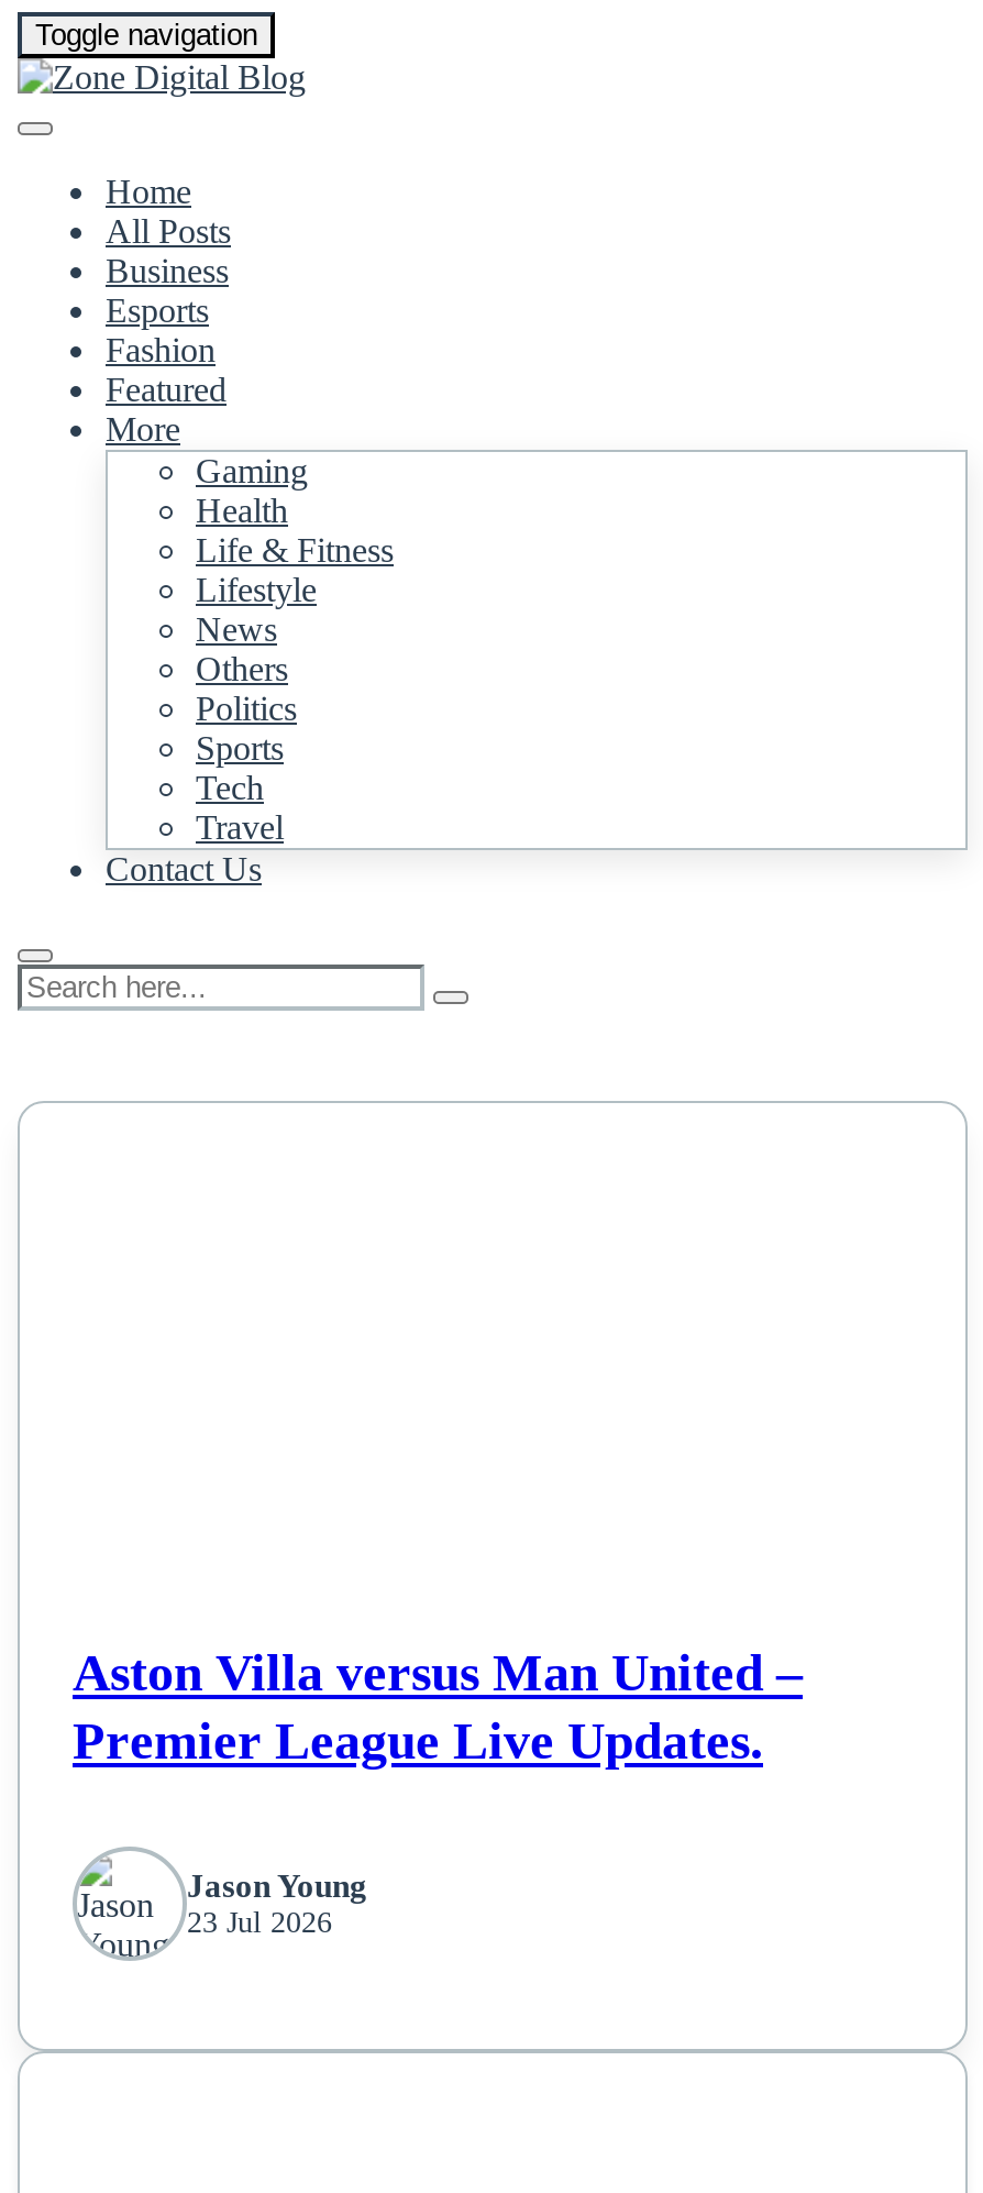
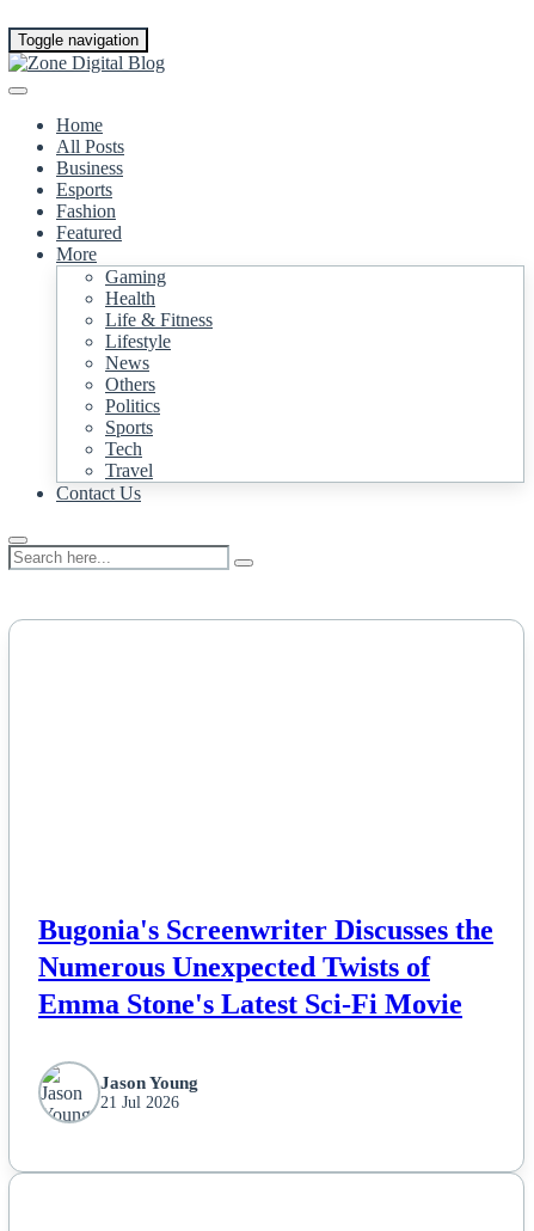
- Aston Villa versus Man United –
- Premier League Live Updates.
+ Bugonia's Screenwriter Discusses the
+ Numerous Unexpected Twists of
+ Emma Stone's Latest Sci-Fi Movie

- 23 Jul 2026
+ 21 Jul 2026
